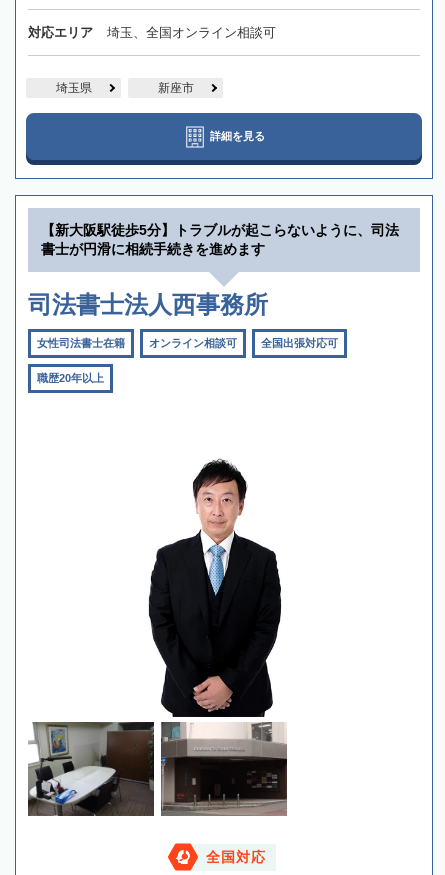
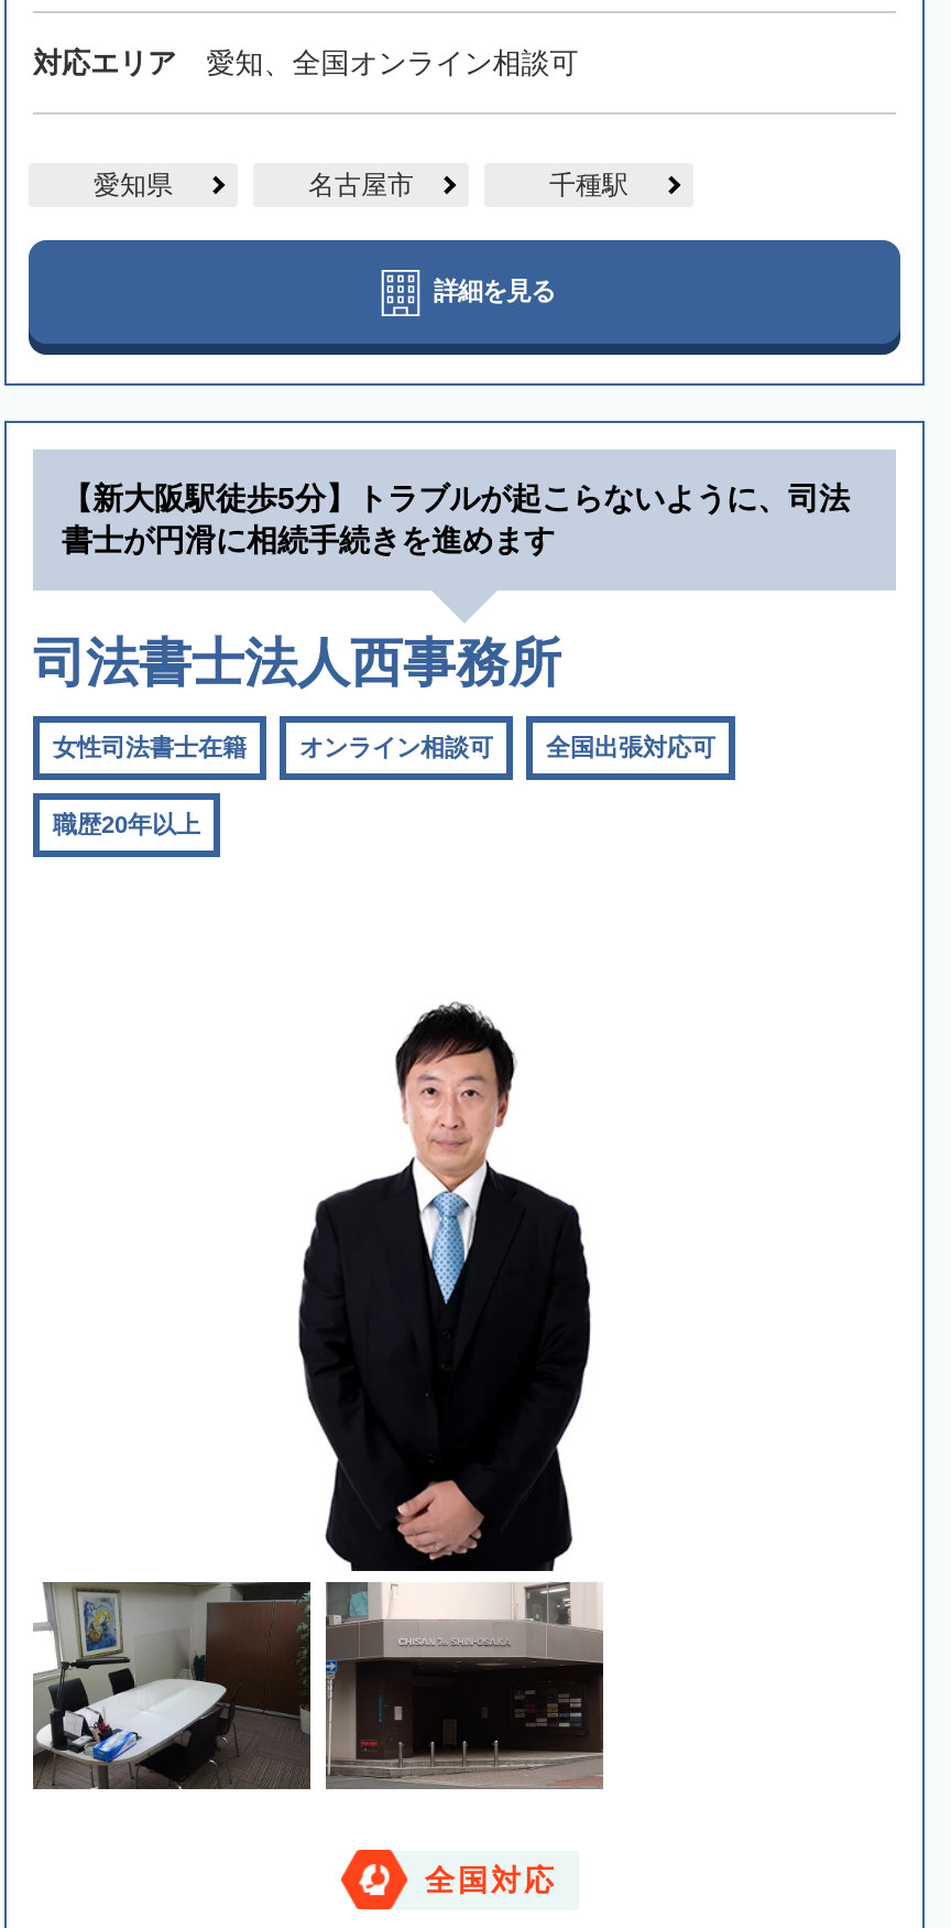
- 埼玉、全国オンライン相談可
+ 愛知、全国オンライン相談可

- 埼玉県
- 新座市
+ 愛知県
+ 名古屋市
+ 千種駅
